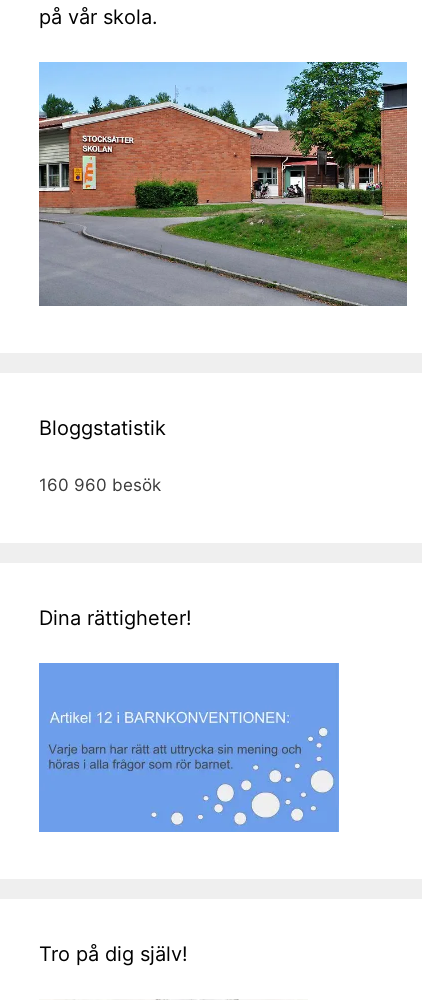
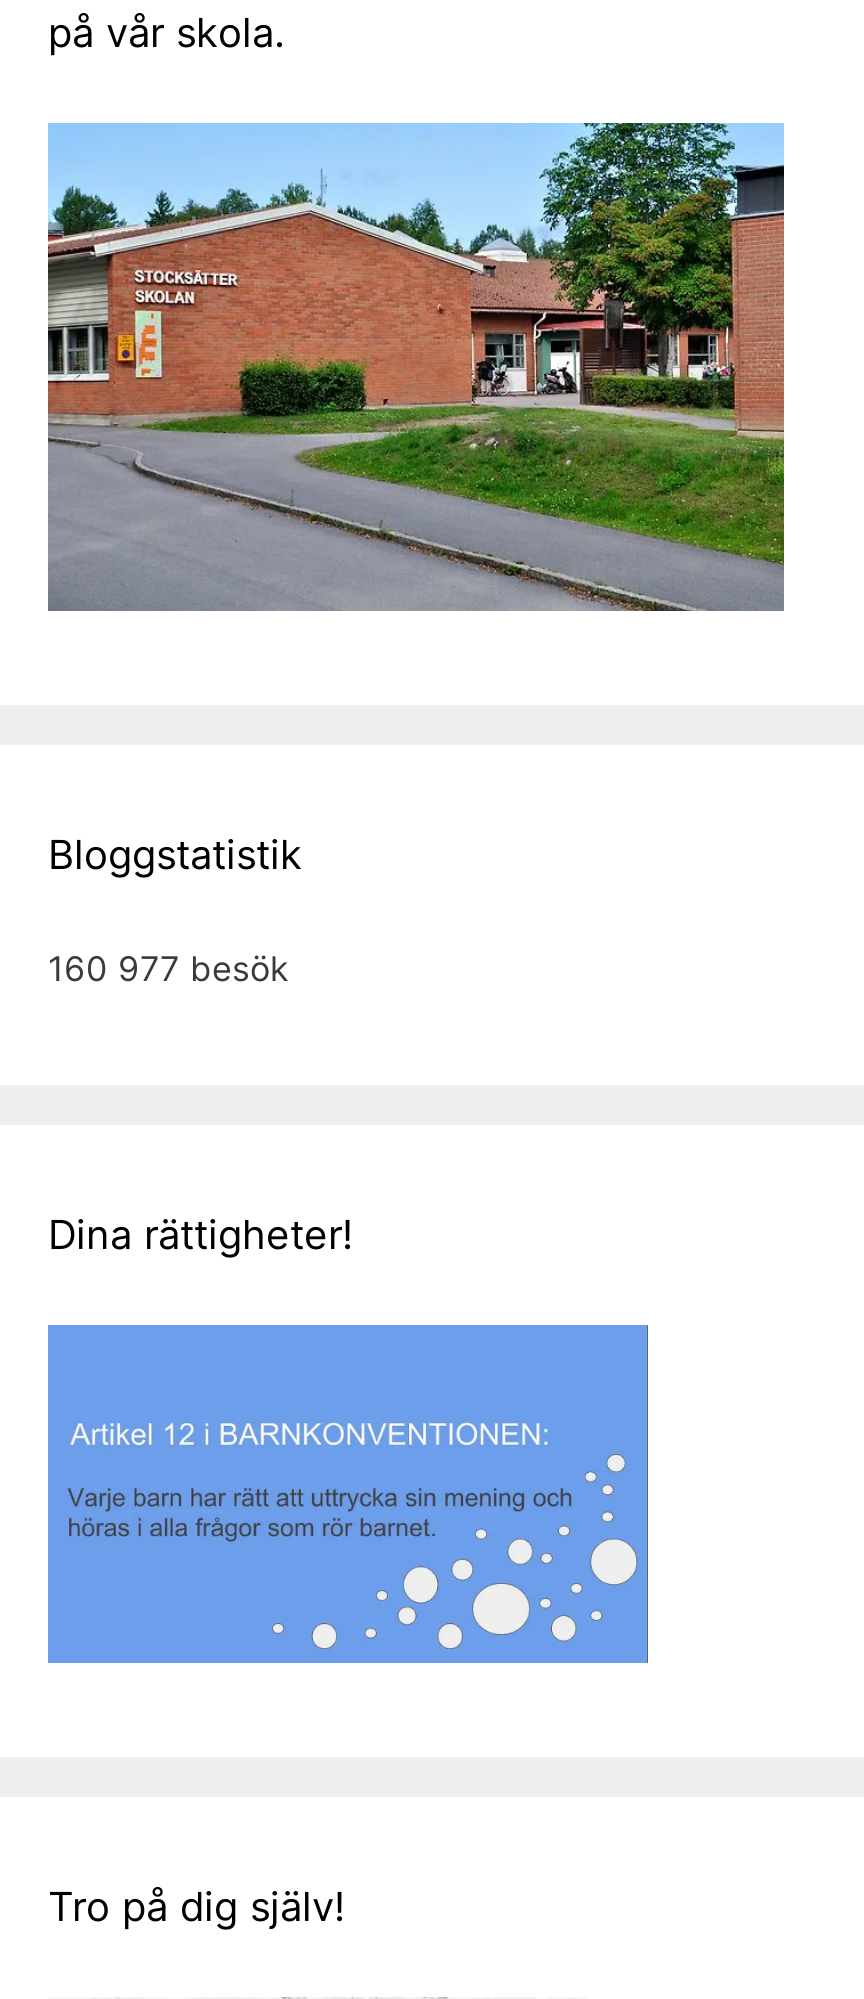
- 160 960 besök
+ 160 977 besök
